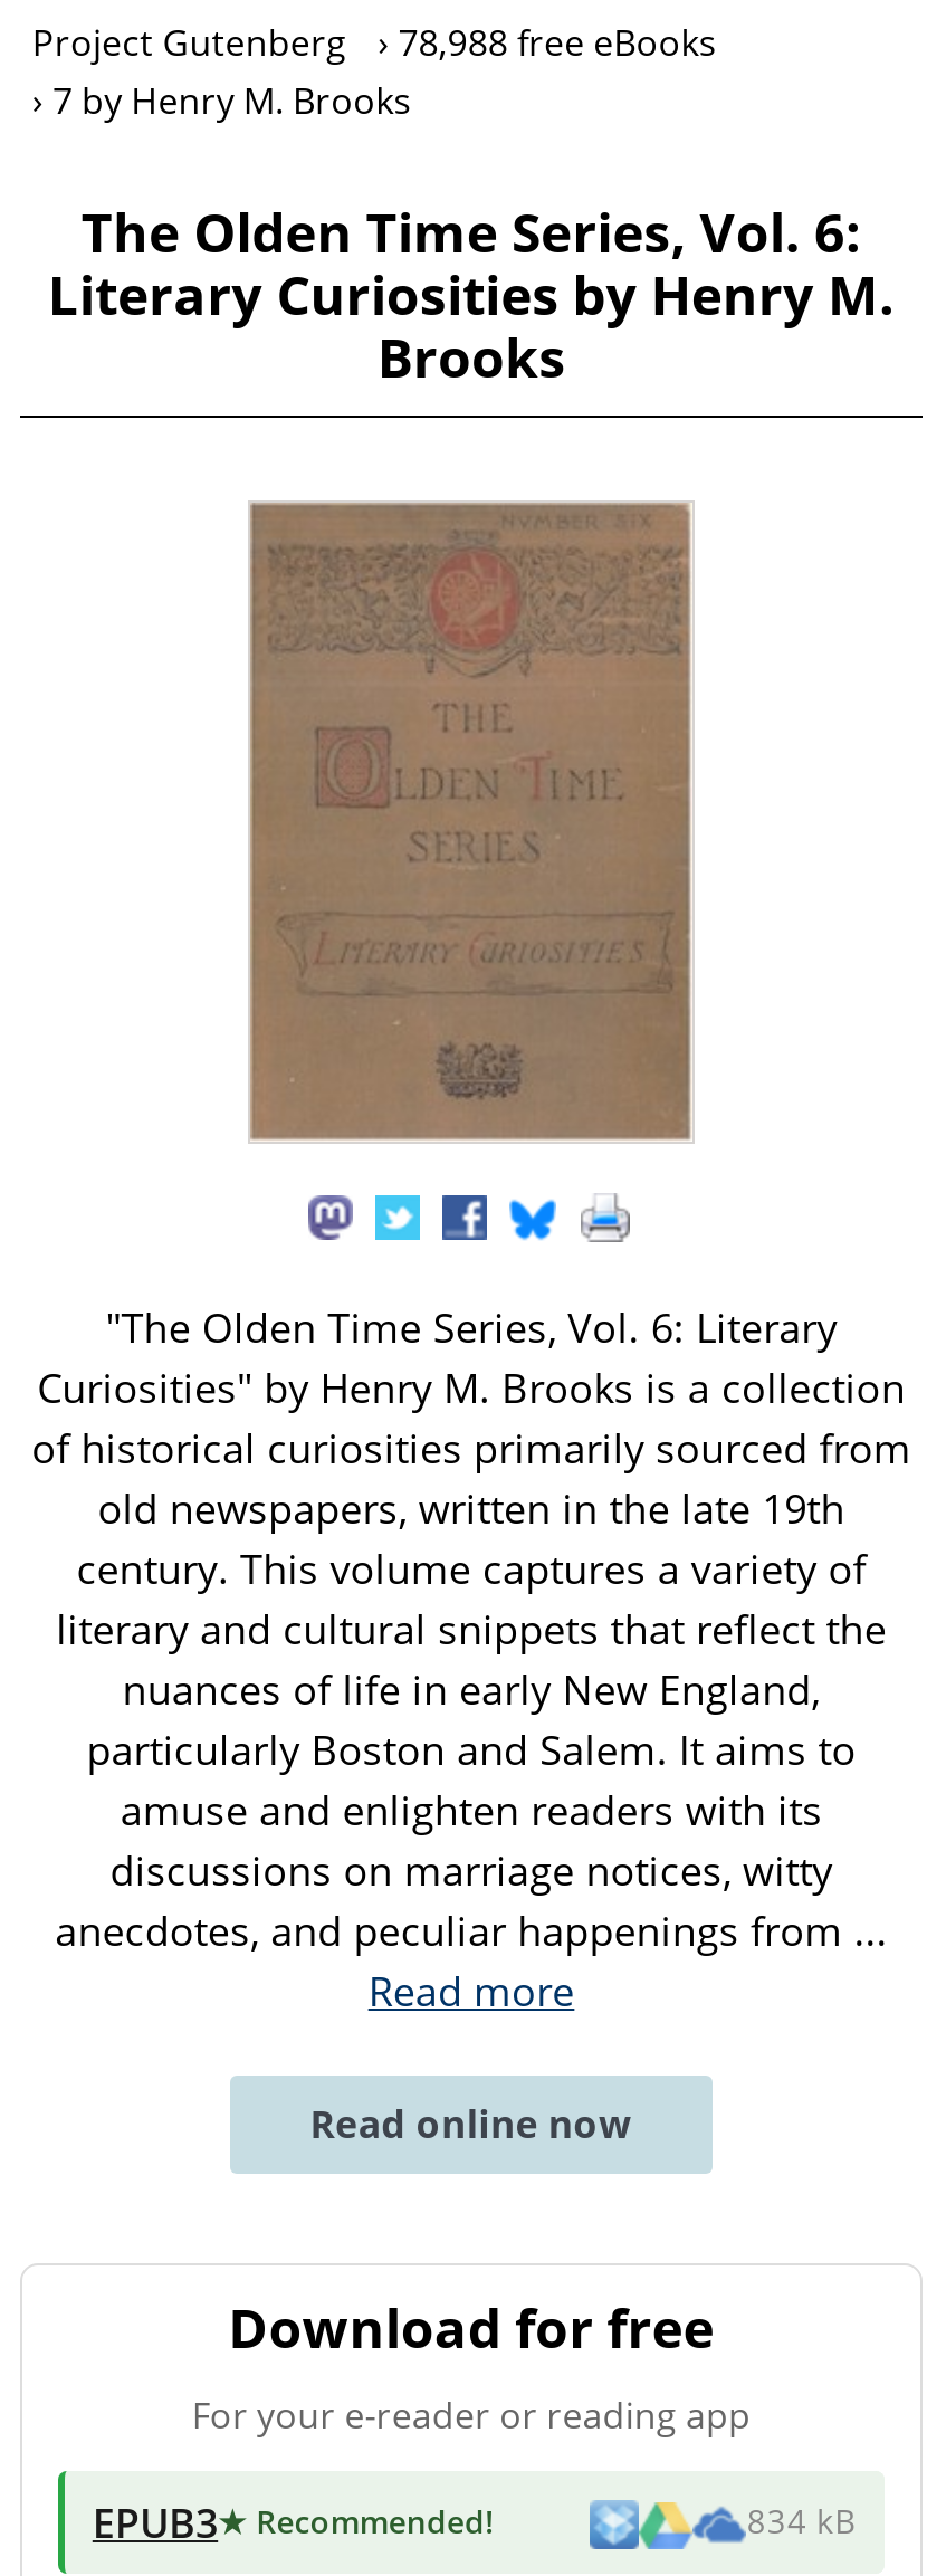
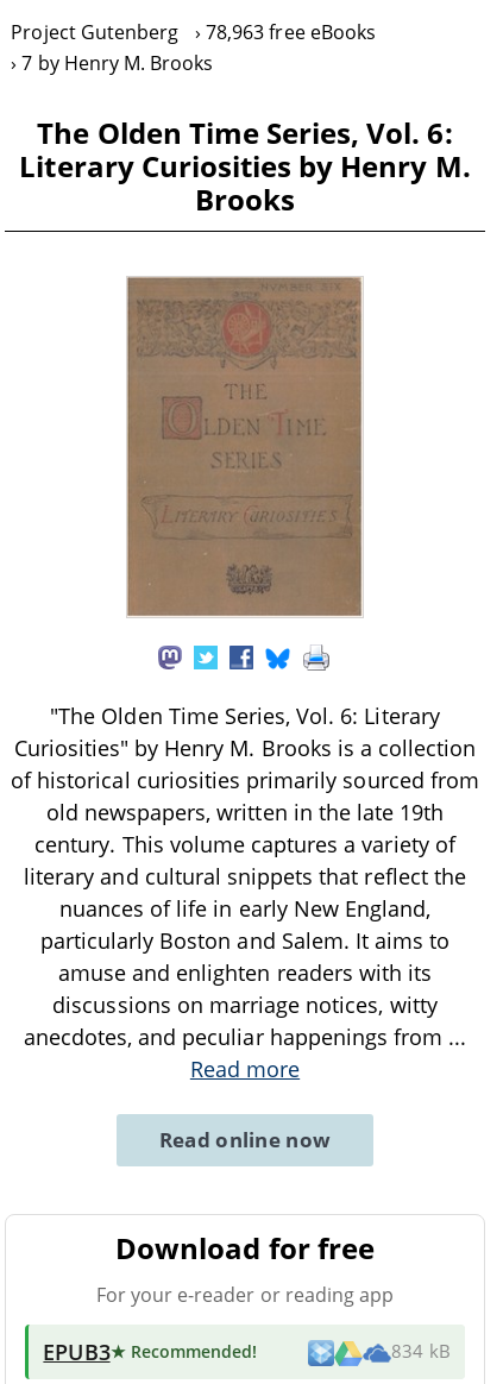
- Project Gutenberg 78,988 free eBooks
+ Project Gutenberg 78,963 free eBooks
